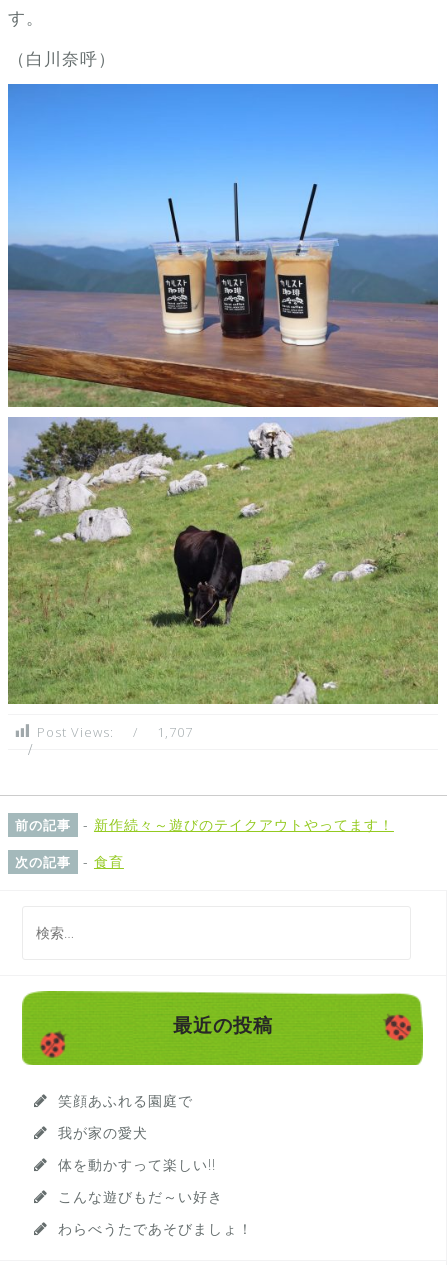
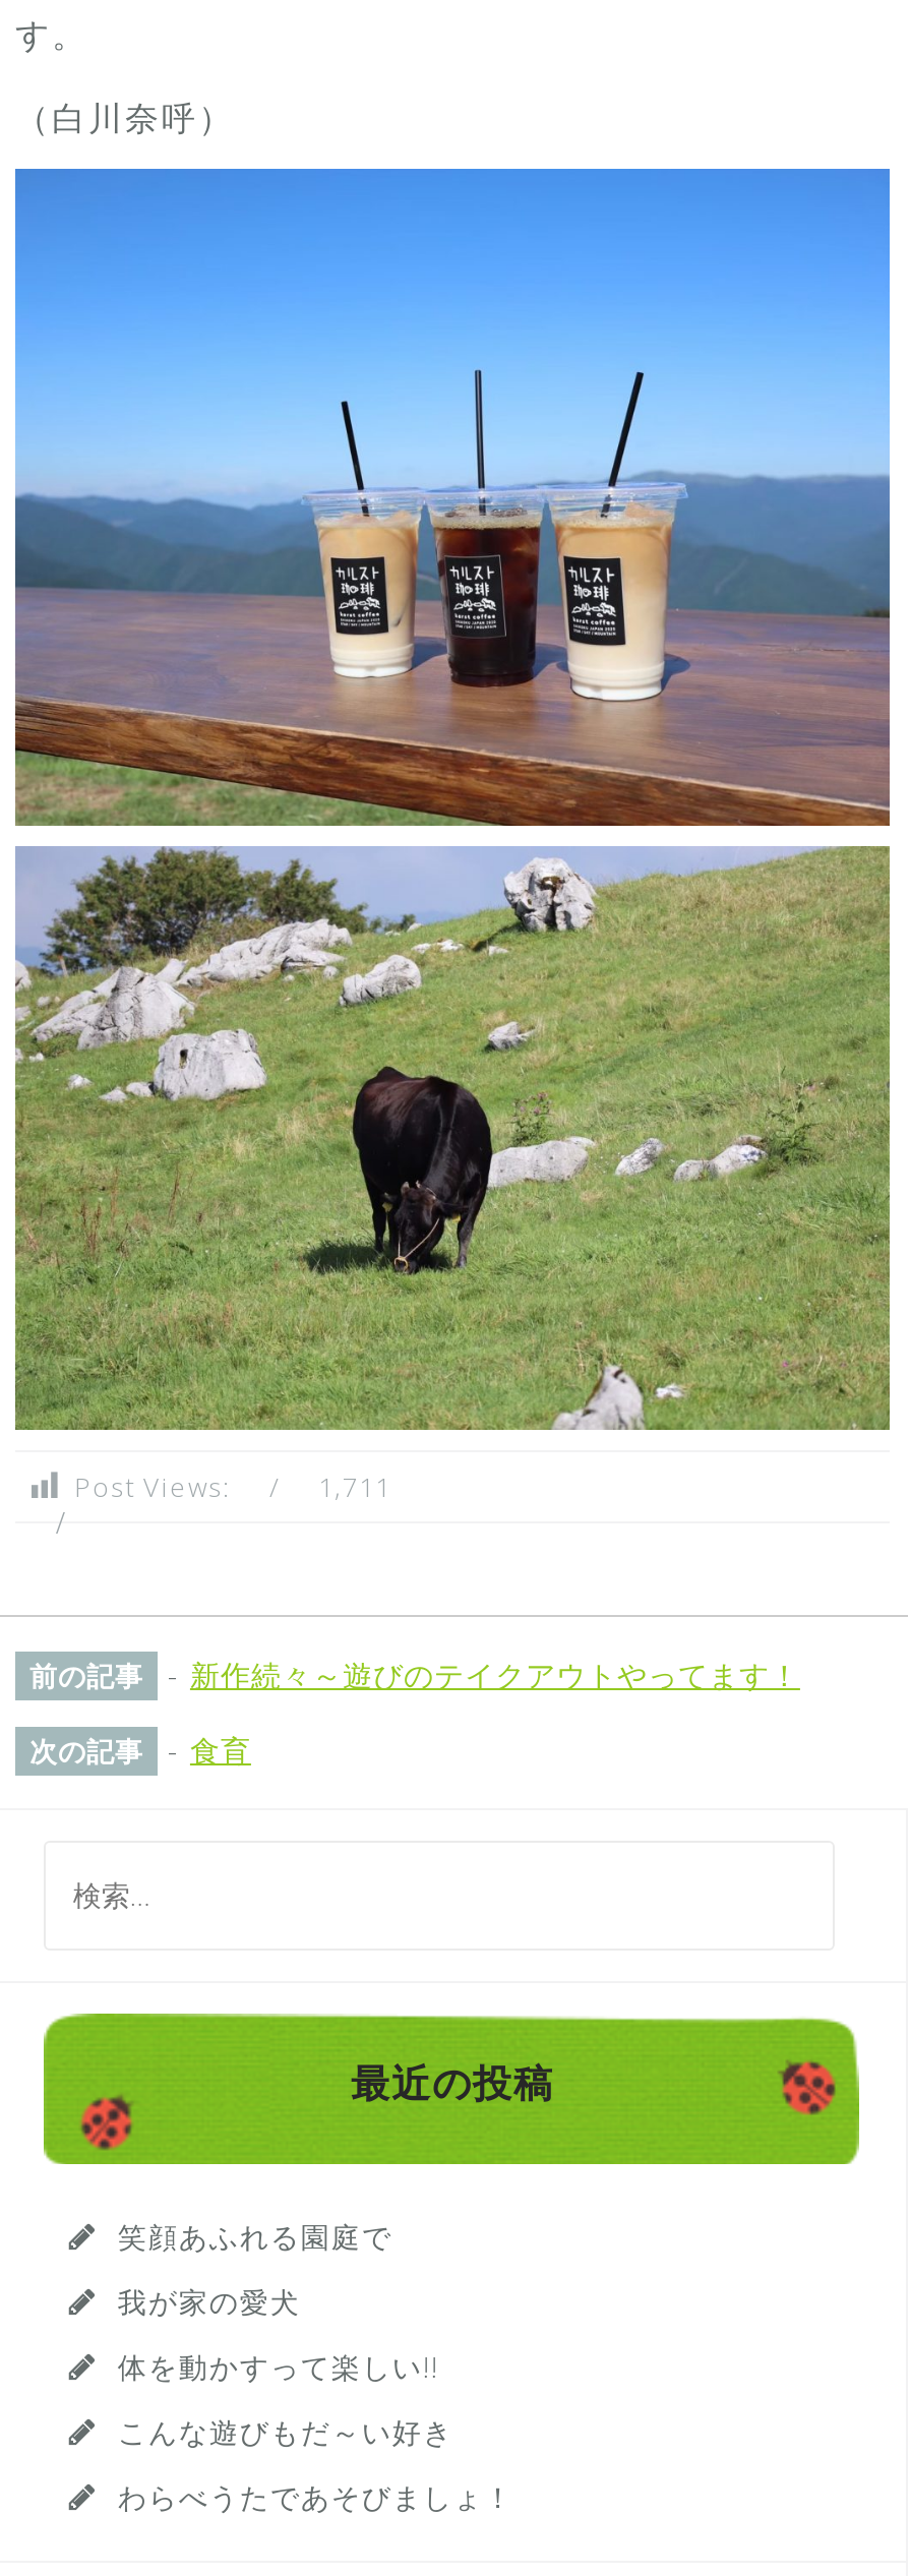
- 1,707
+ 1,711
